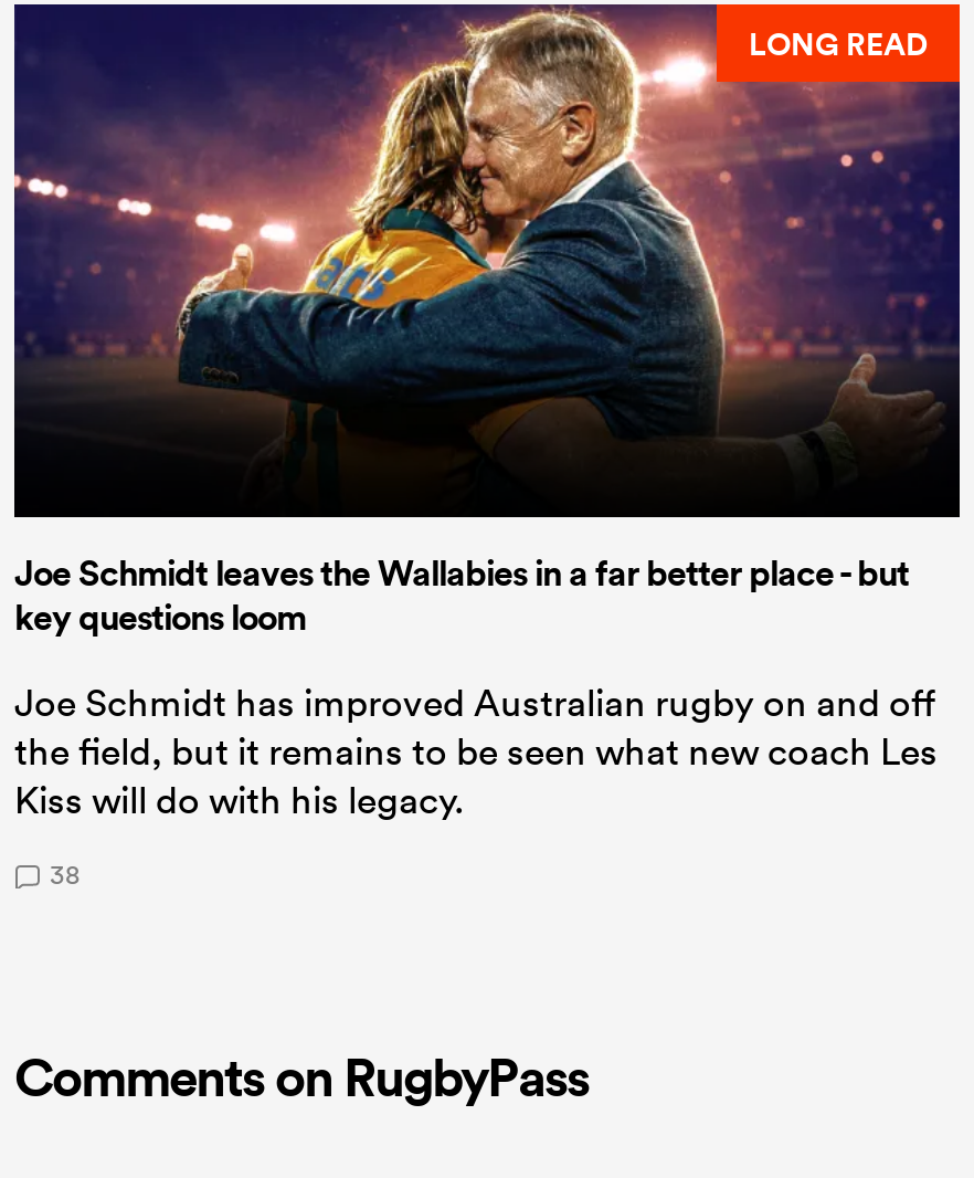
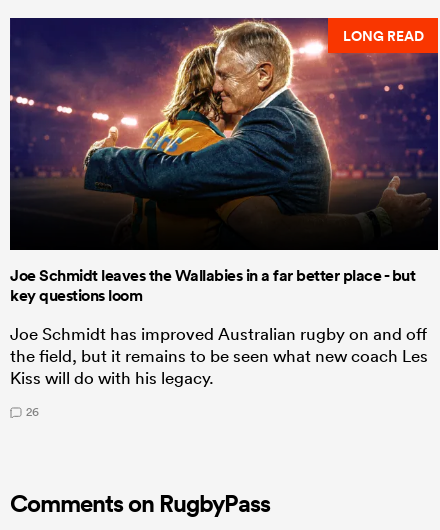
- 38
+ 26
